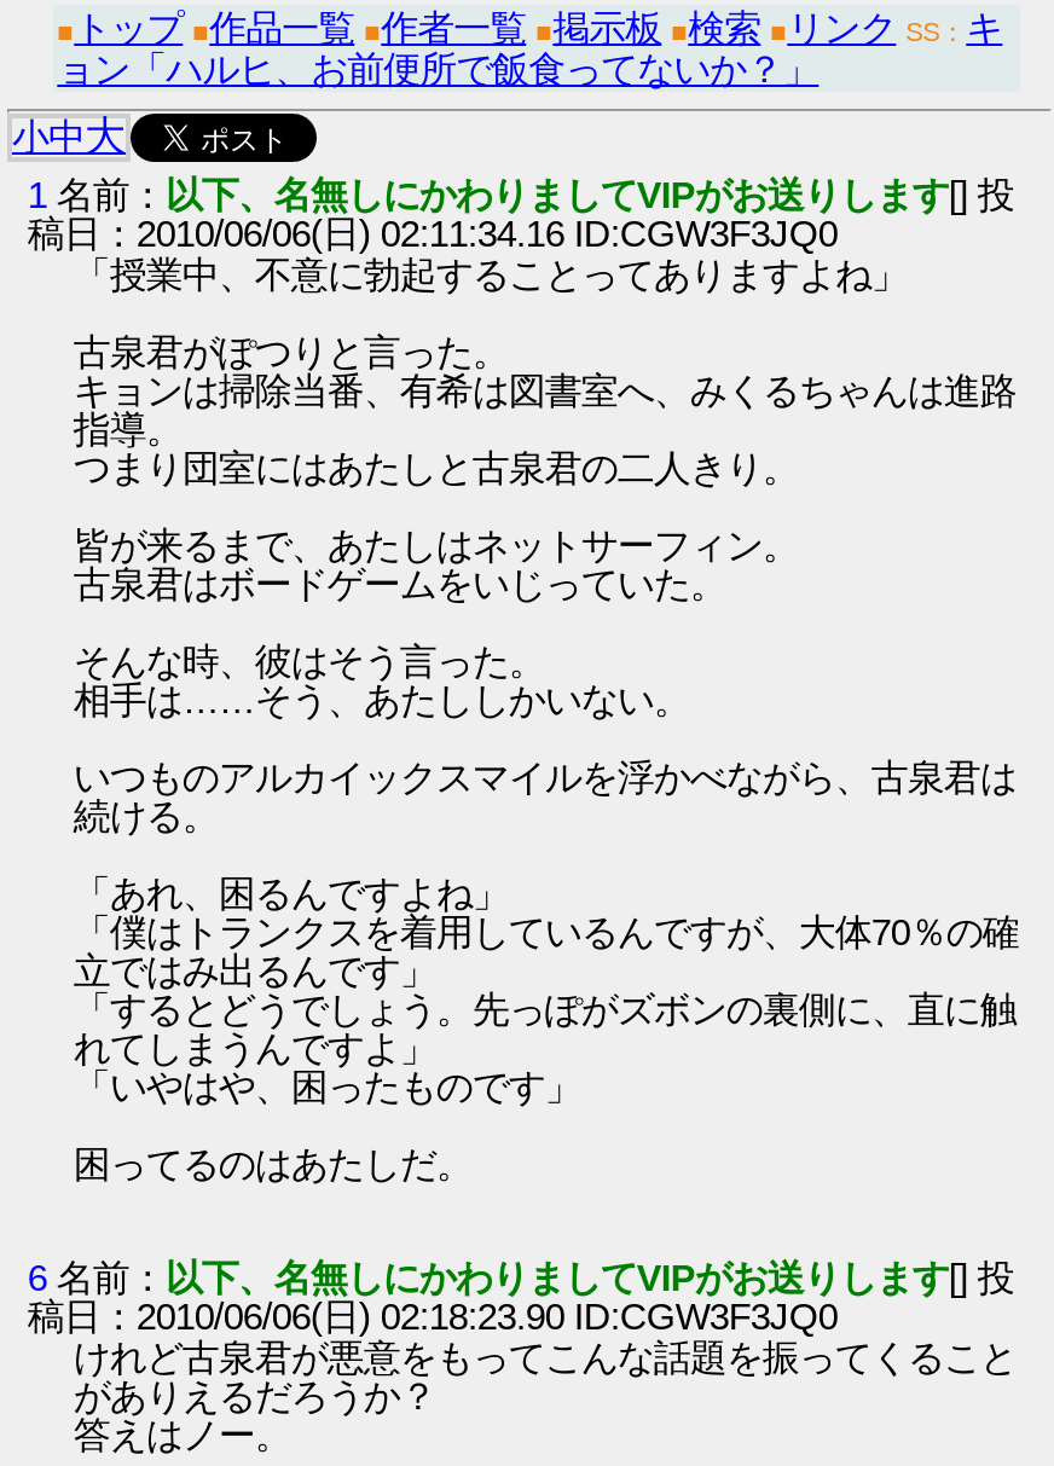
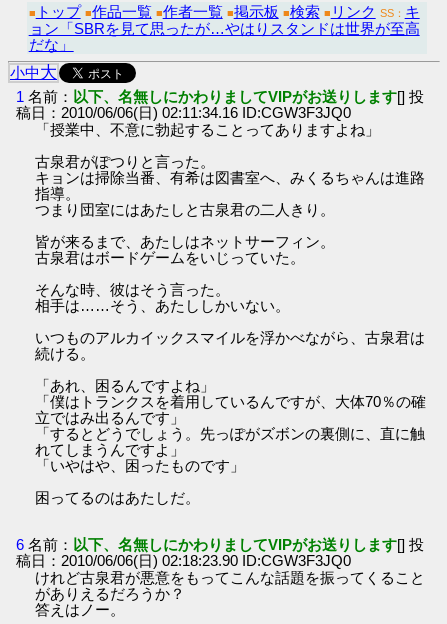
- ョン「ハルヒ、お前便所で飯食ってないか？」
+ ョン「SBRを見て思ったが…やはりスタンドは世界が至高
+ だな」
